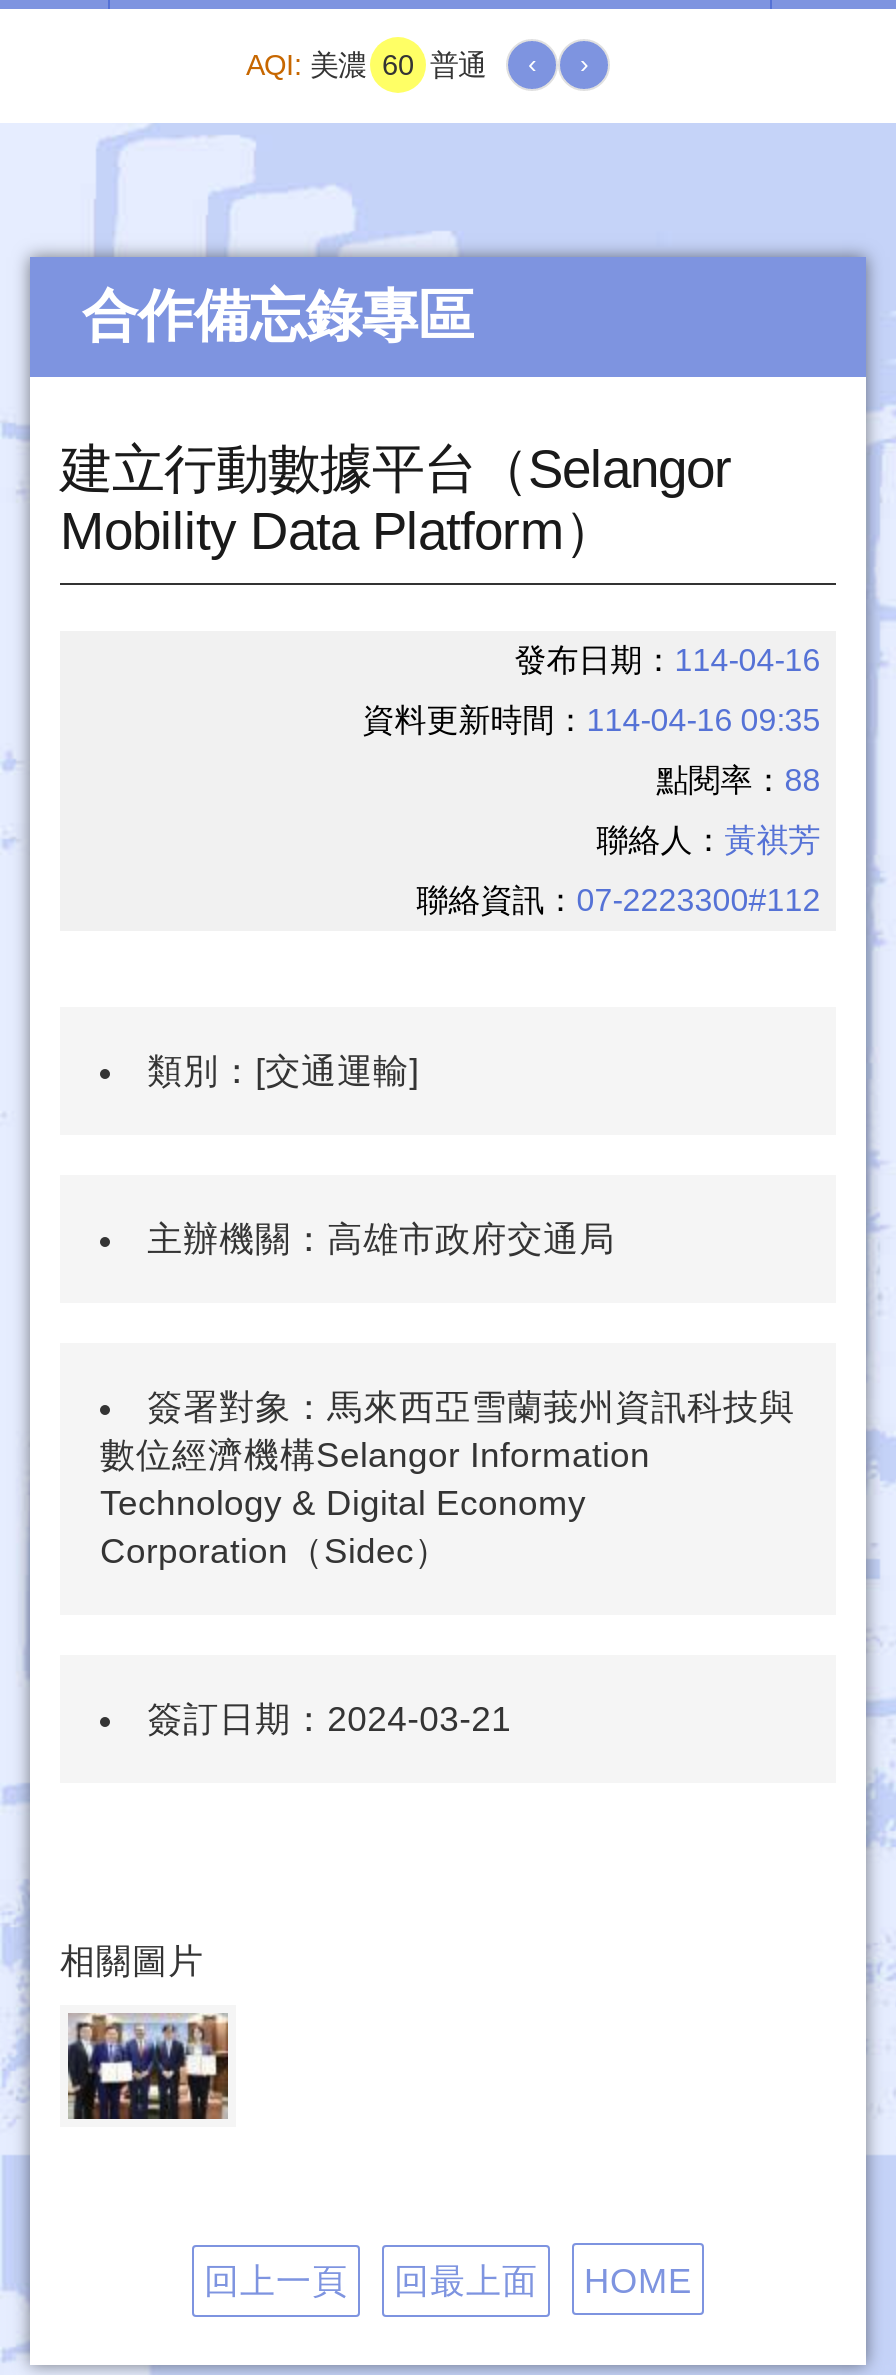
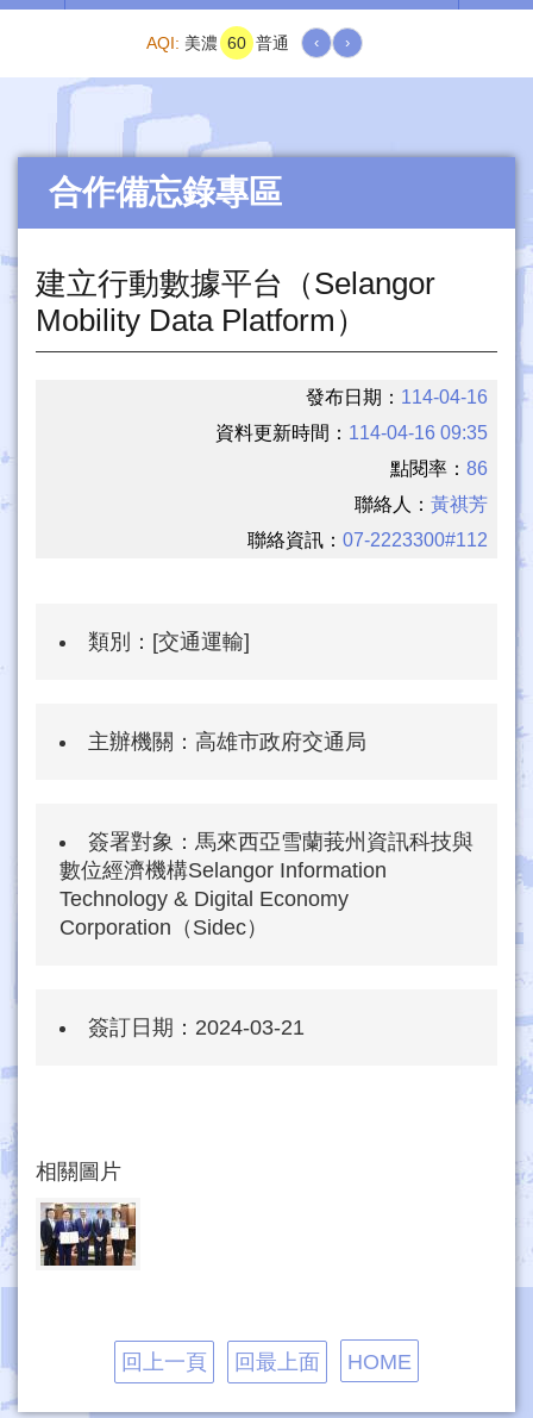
- 點閱率：88
+ 點閱率：86
